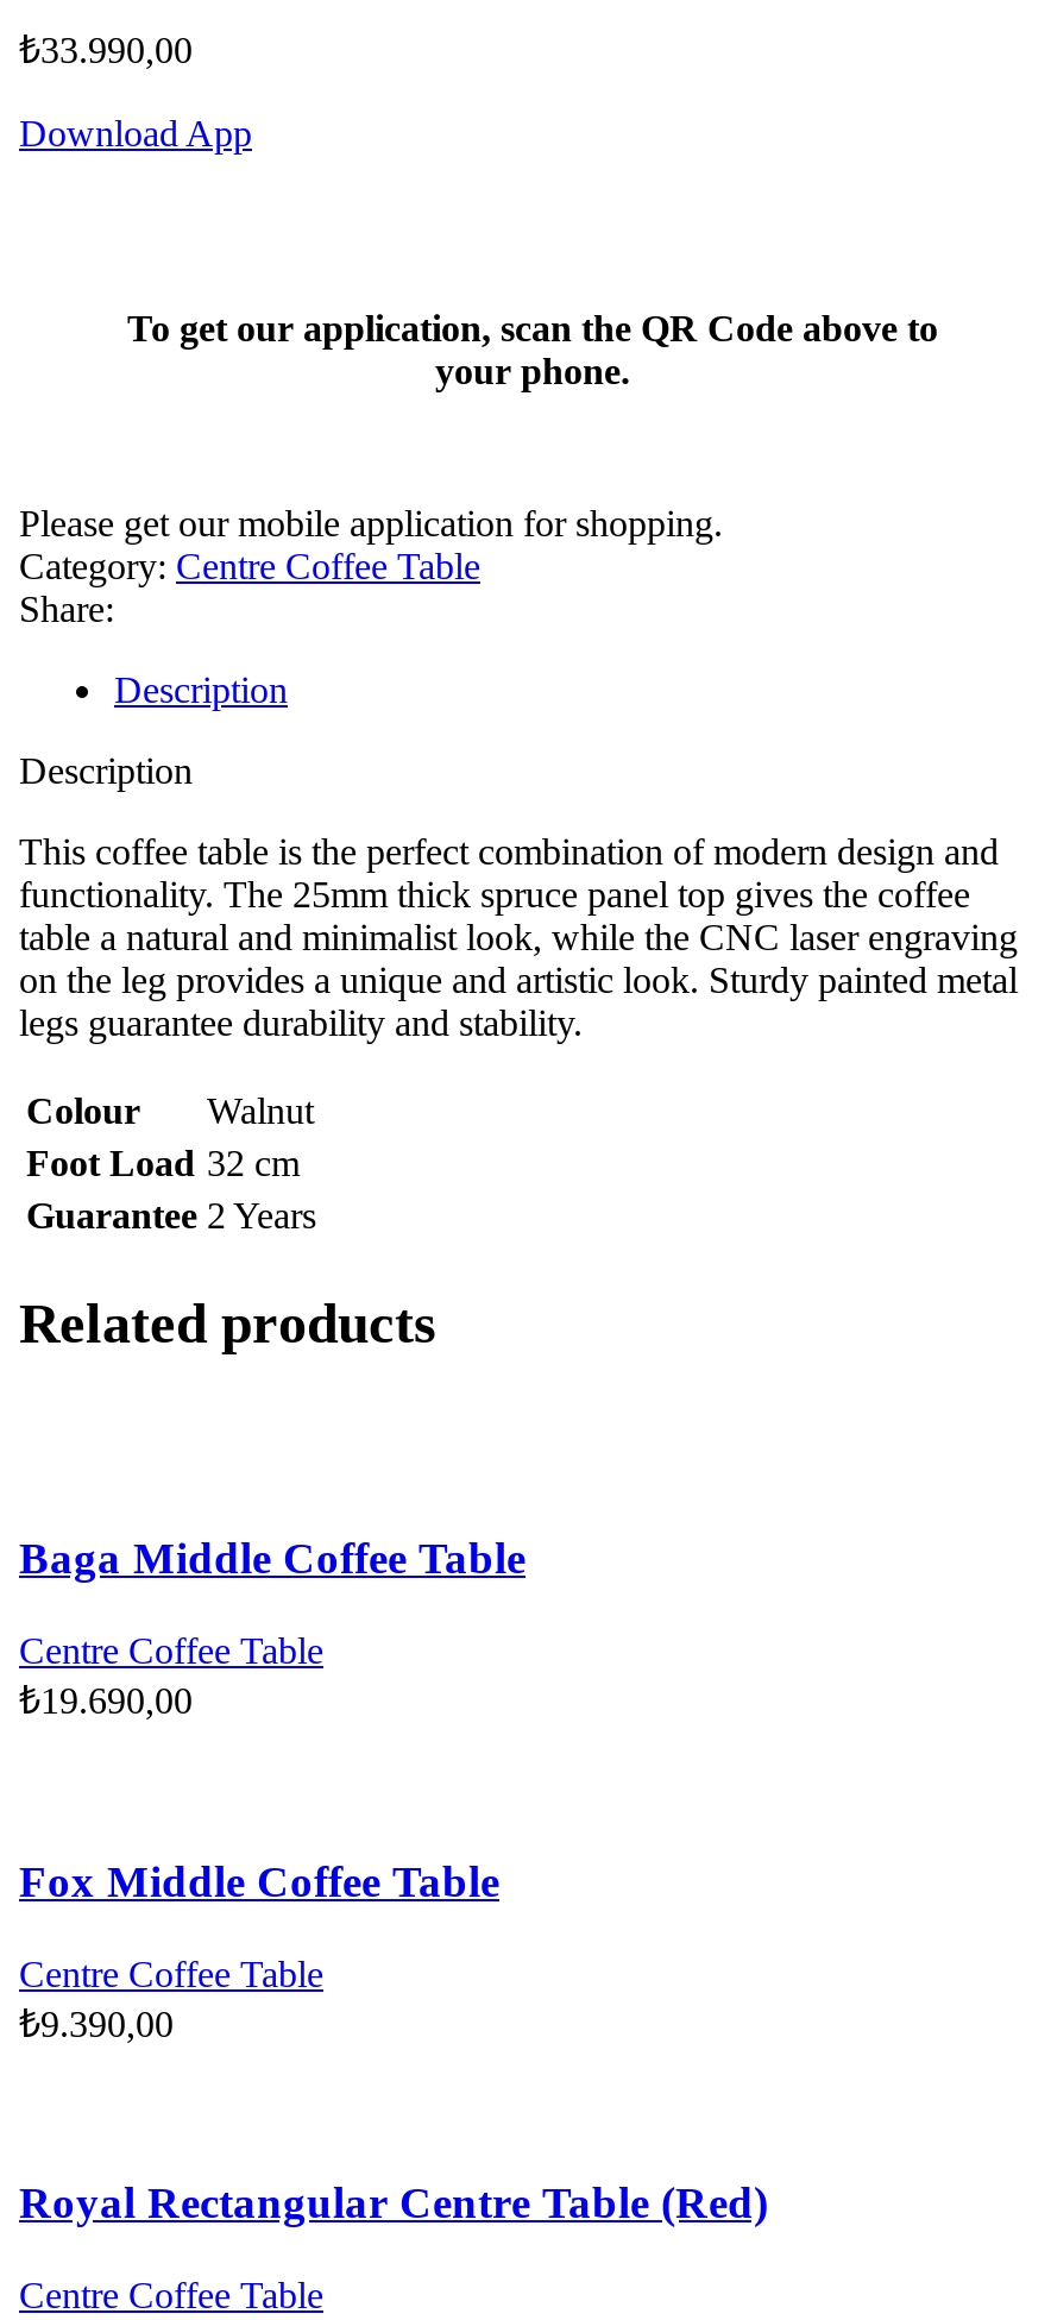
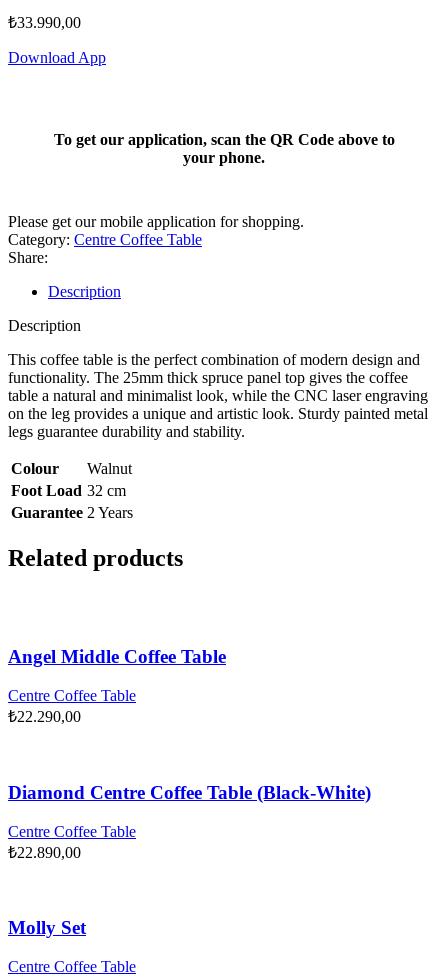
- Baga Middle Coffee Table
+ Angel Middle Coffee Table

- ₺19.690,00
+ ₺22.290,00

- Fox Middle Coffee Table
+ Diamond Centre Coffee Table (Black-White)

- ₺9.390,00
+ ₺22.890,00

- Royal Rectangular Centre Table (Red)
+ Molly Set
